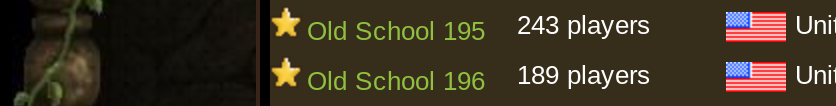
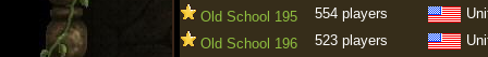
- Old School 195 243 players
+ Old School 195 554 players

- Old School 196 189 players
+ Old School 196 523 players
